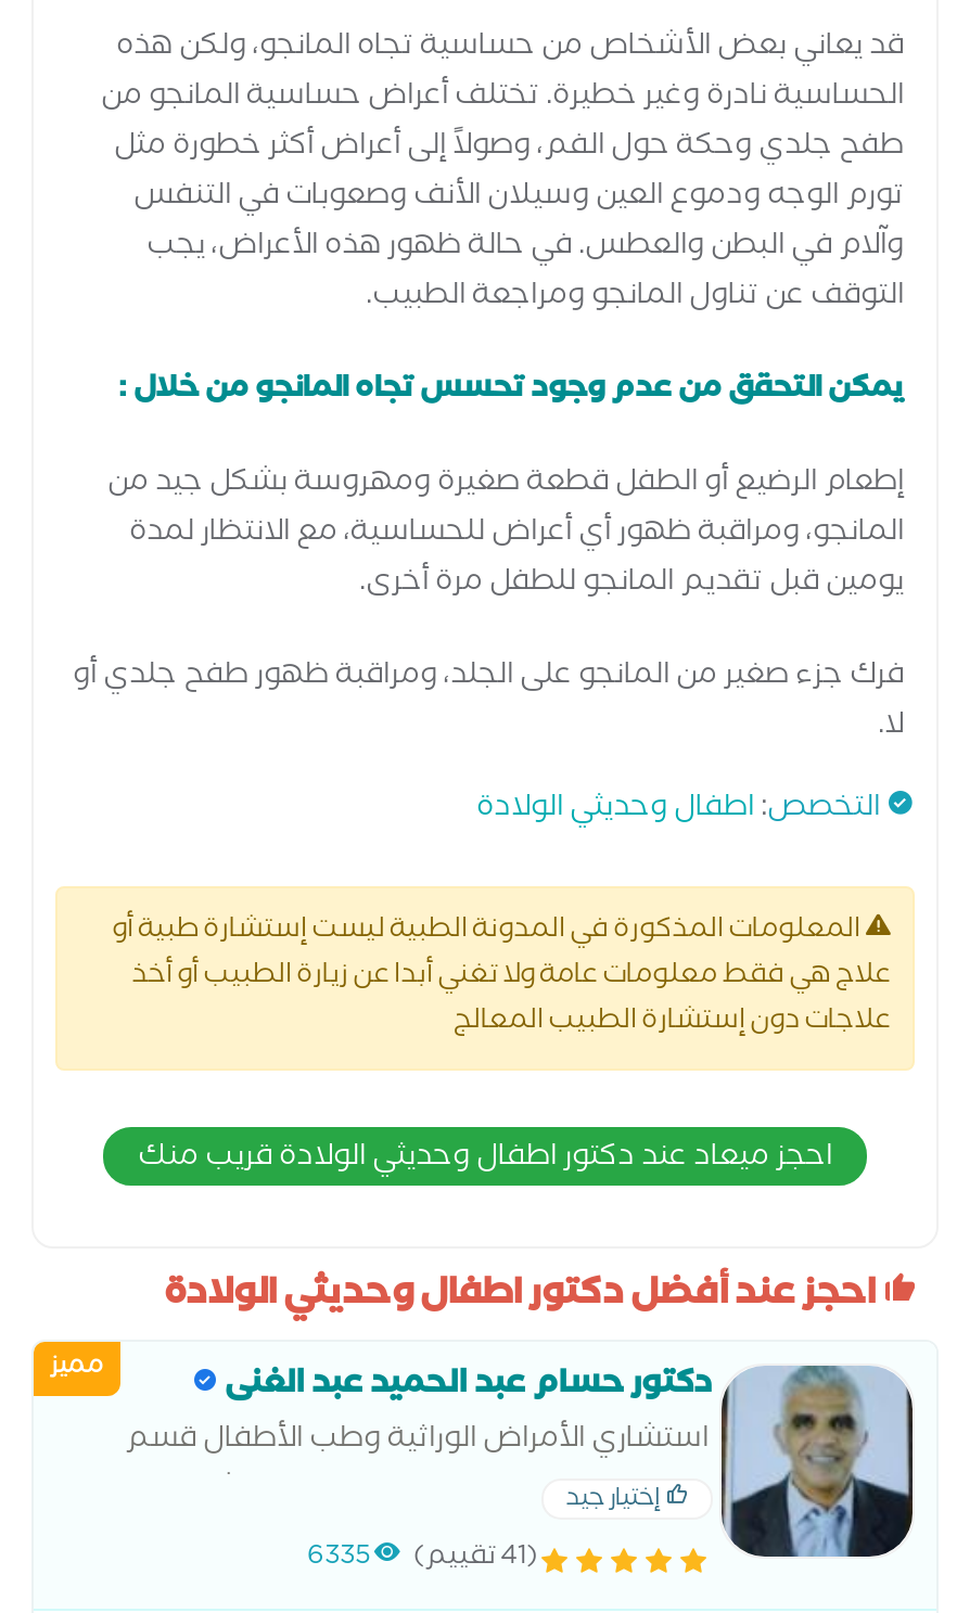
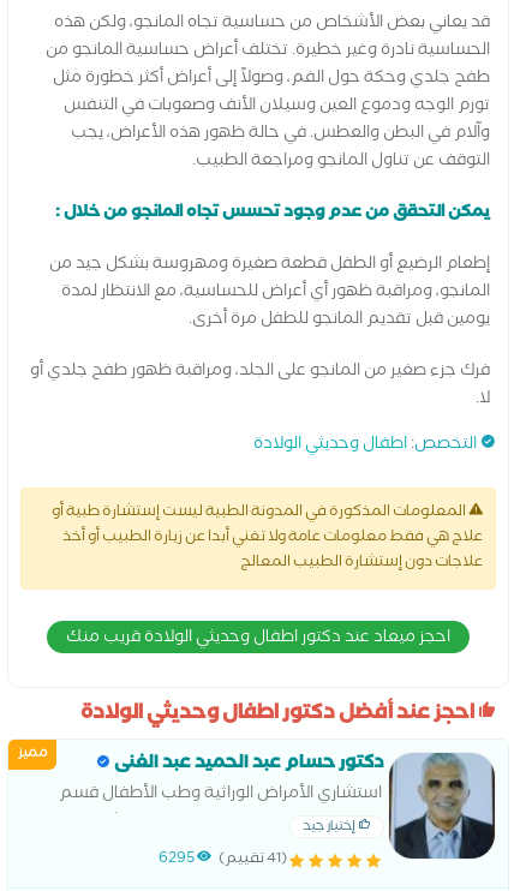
- 6335
+ 6295
